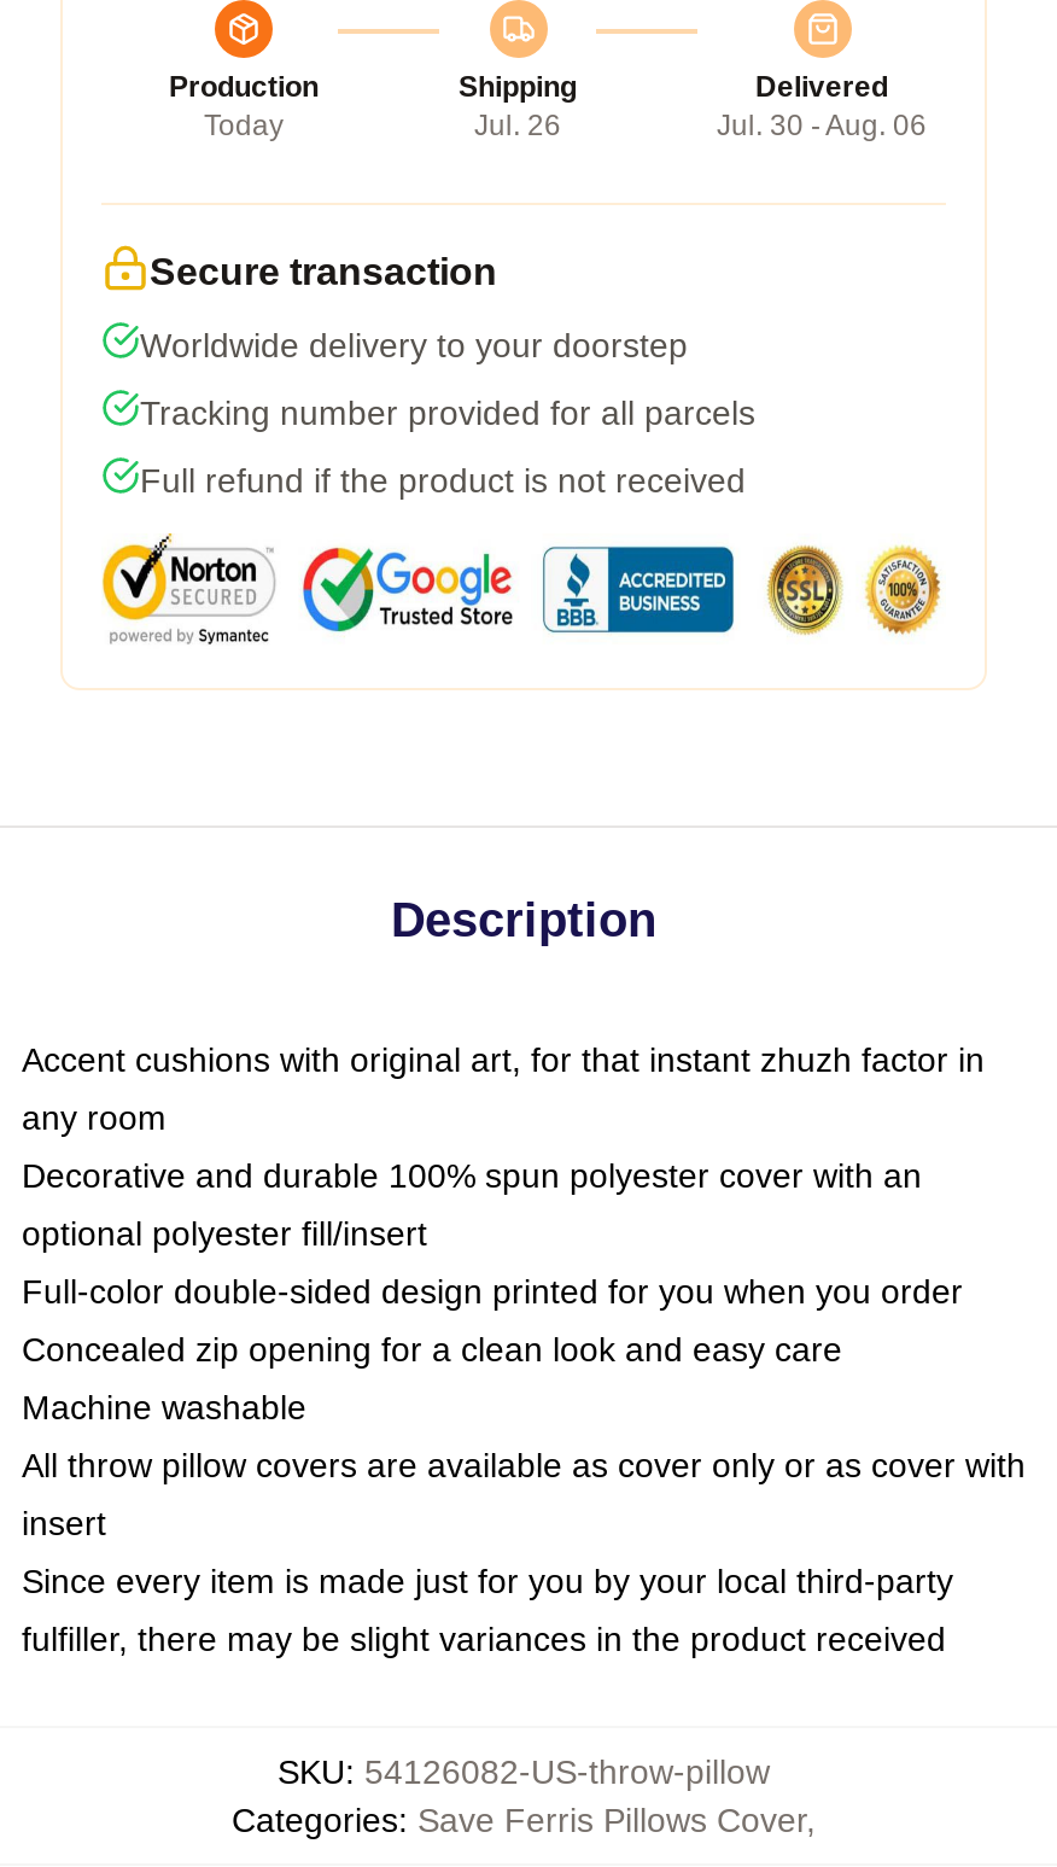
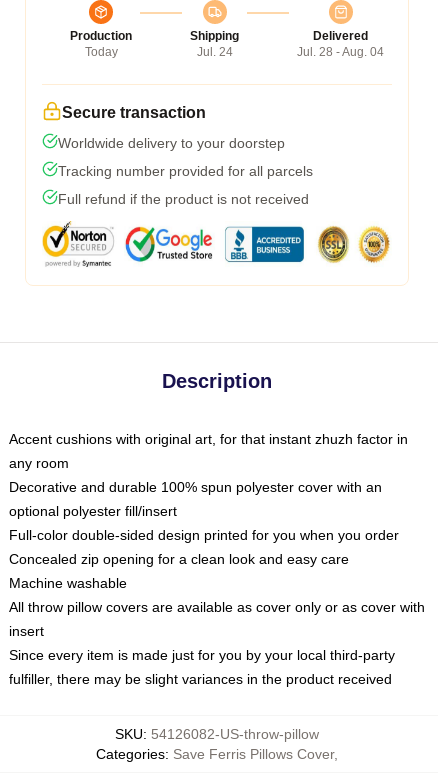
- Jul. 26
+ Jul. 24

- Jul. 30 - Aug. 06
+ Jul. 28 - Aug. 04
